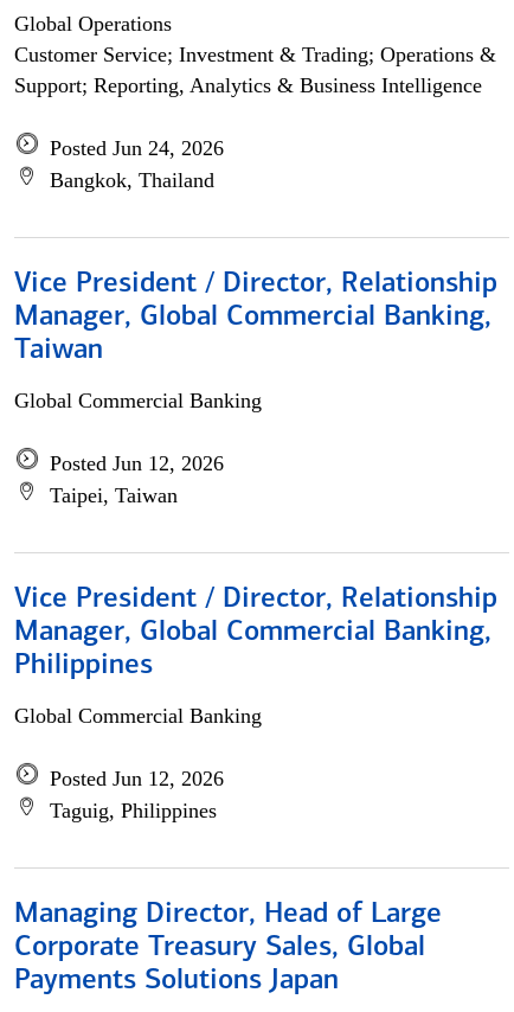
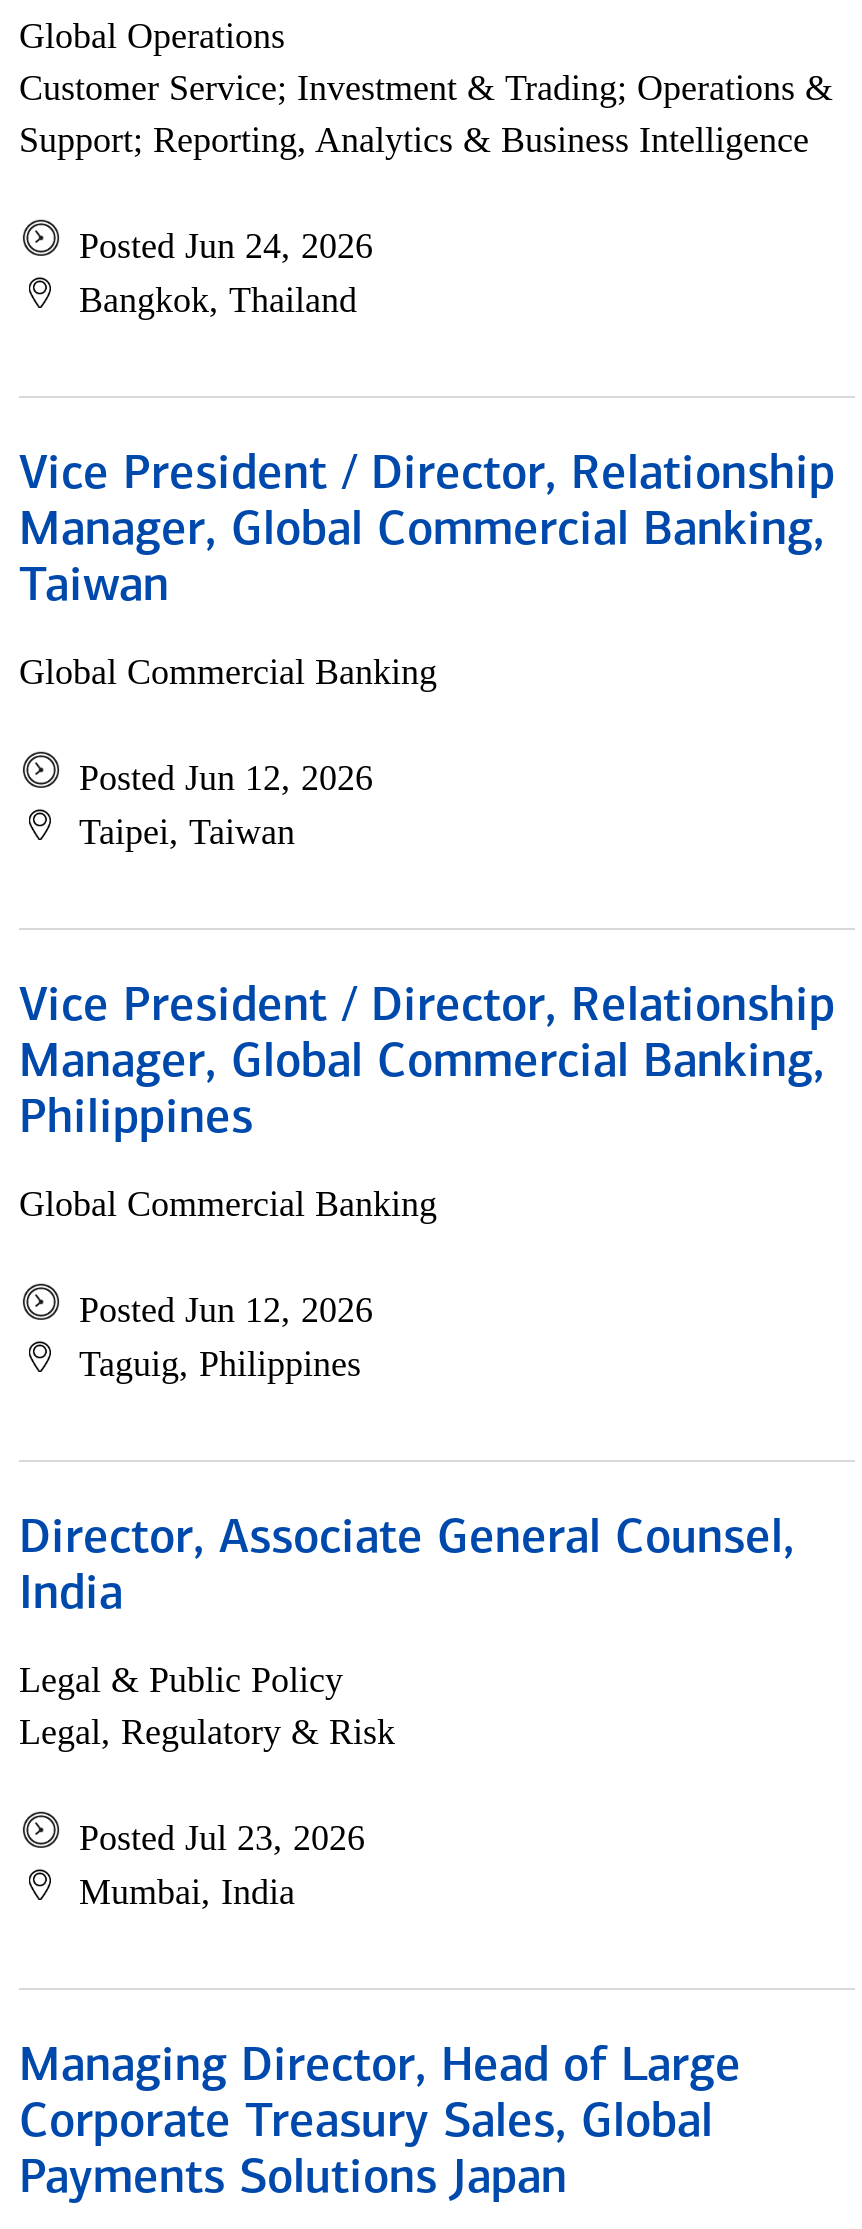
+ Director, Associate General Counsel,
+ India
+ Legal & Public Policy
+ Legal, Regulatory & Risk
+ Posted Jul 23, 2026
+ Mumbai, India
